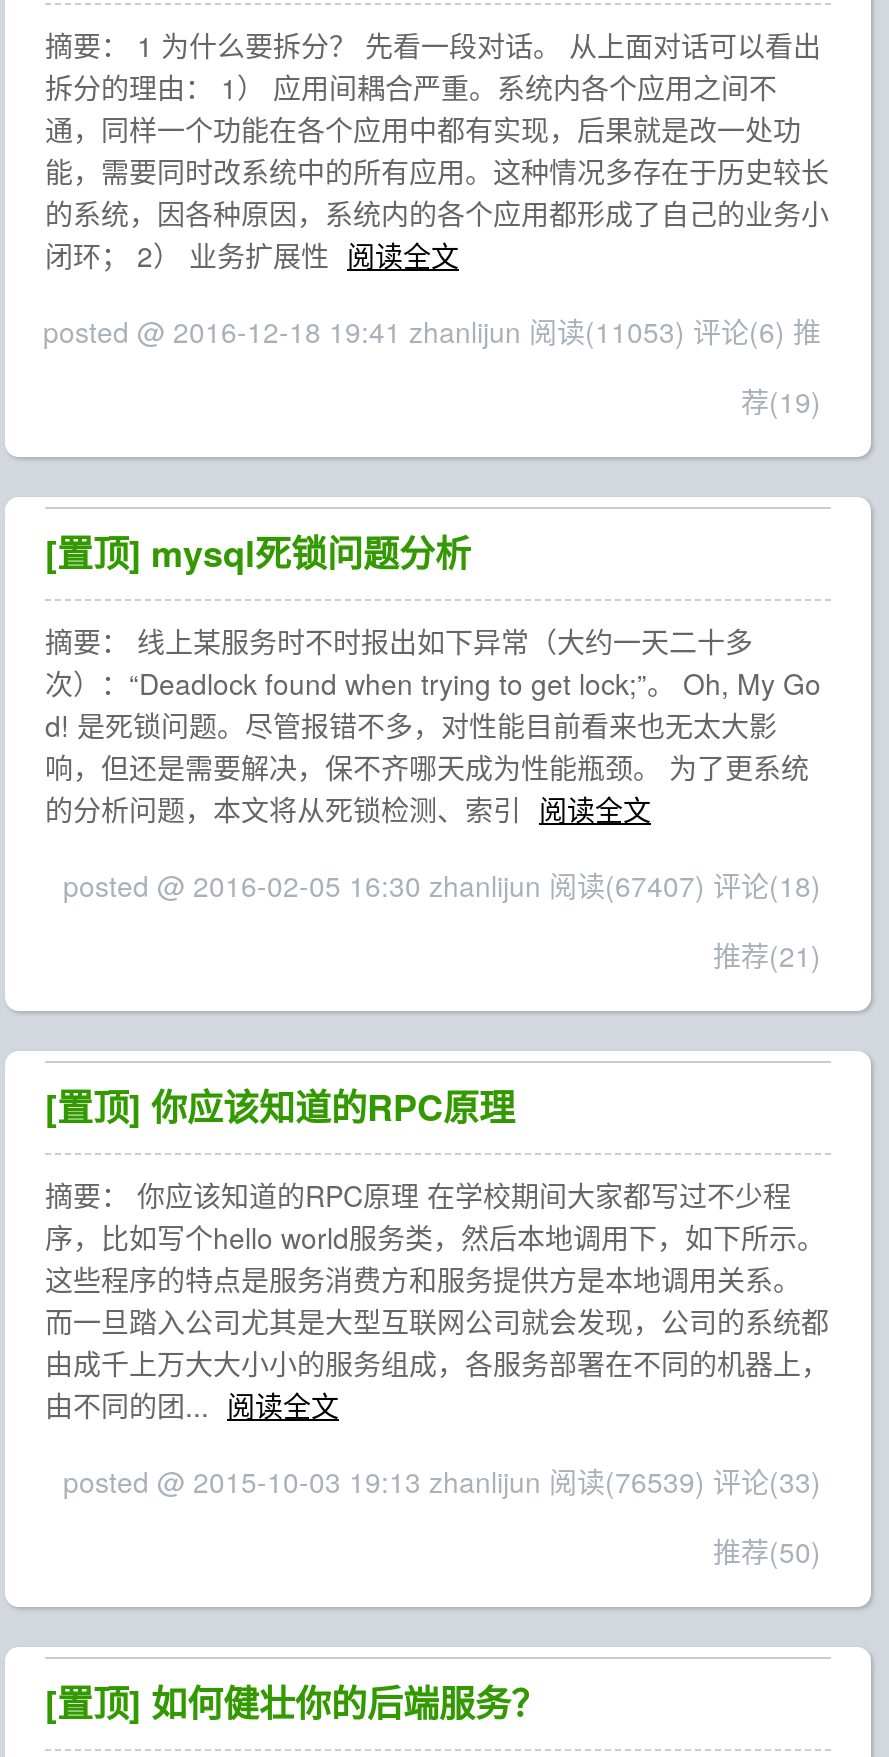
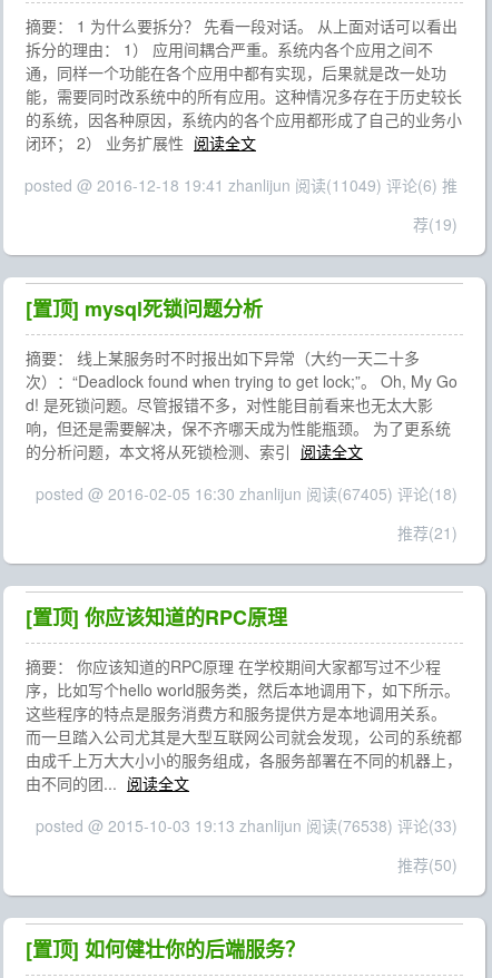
- posted @ 2016-12-18 19:41 zhanlijun阅读(11053) 评论(6) 推
+ posted @ 2016-12-18 19:41 zhanlijun阅读(11049) 评论(6) 推

- posted @ 2016-02-05 16:30 zhanlijun阅读(67407) 评论(18)
+ posted @ 2016-02-05 16:30 zhanlijun阅读(67405) 评论(18)

- posted @ 2015-10-03 19:13 zhanlijun阅读(76539) 评论(33)
+ posted @ 2015-10-03 19:13 zhanlijun阅读(76538) 评论(33)
